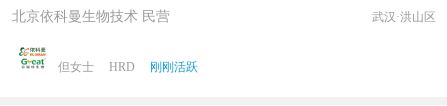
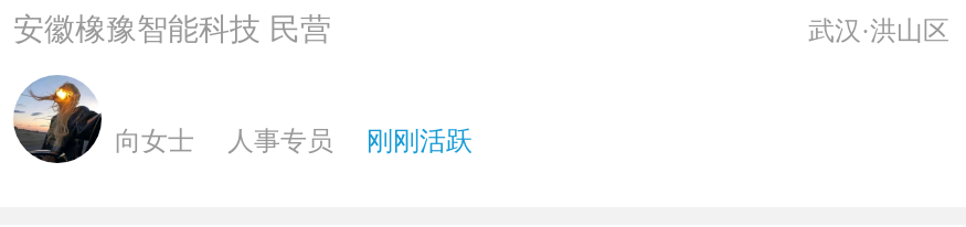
- 北京依科曼生物技术 民营
+ 安徽橡豫智能科技 民营

- [image]
- 但女士
- HRD
+ [image]
+ 向女士
+ 人事专员
